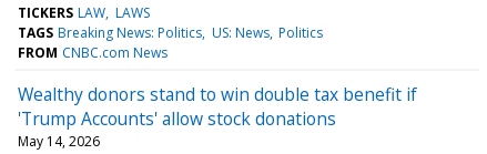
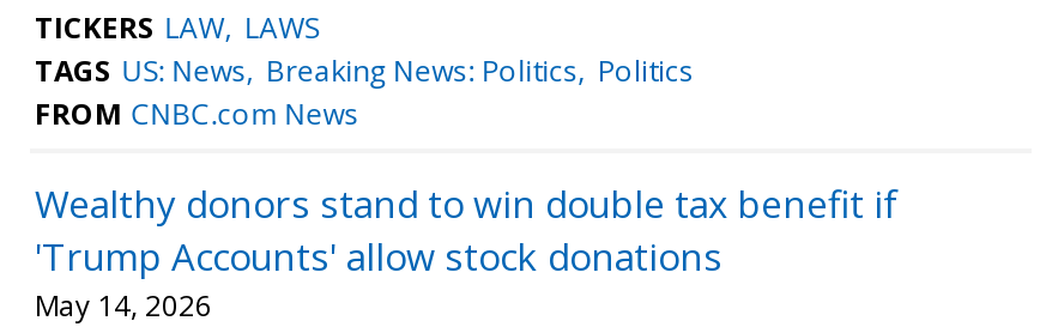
- TAGS Breaking News: Politics US: News Politics
+ TAGS US: News Breaking News: Politics Politics
